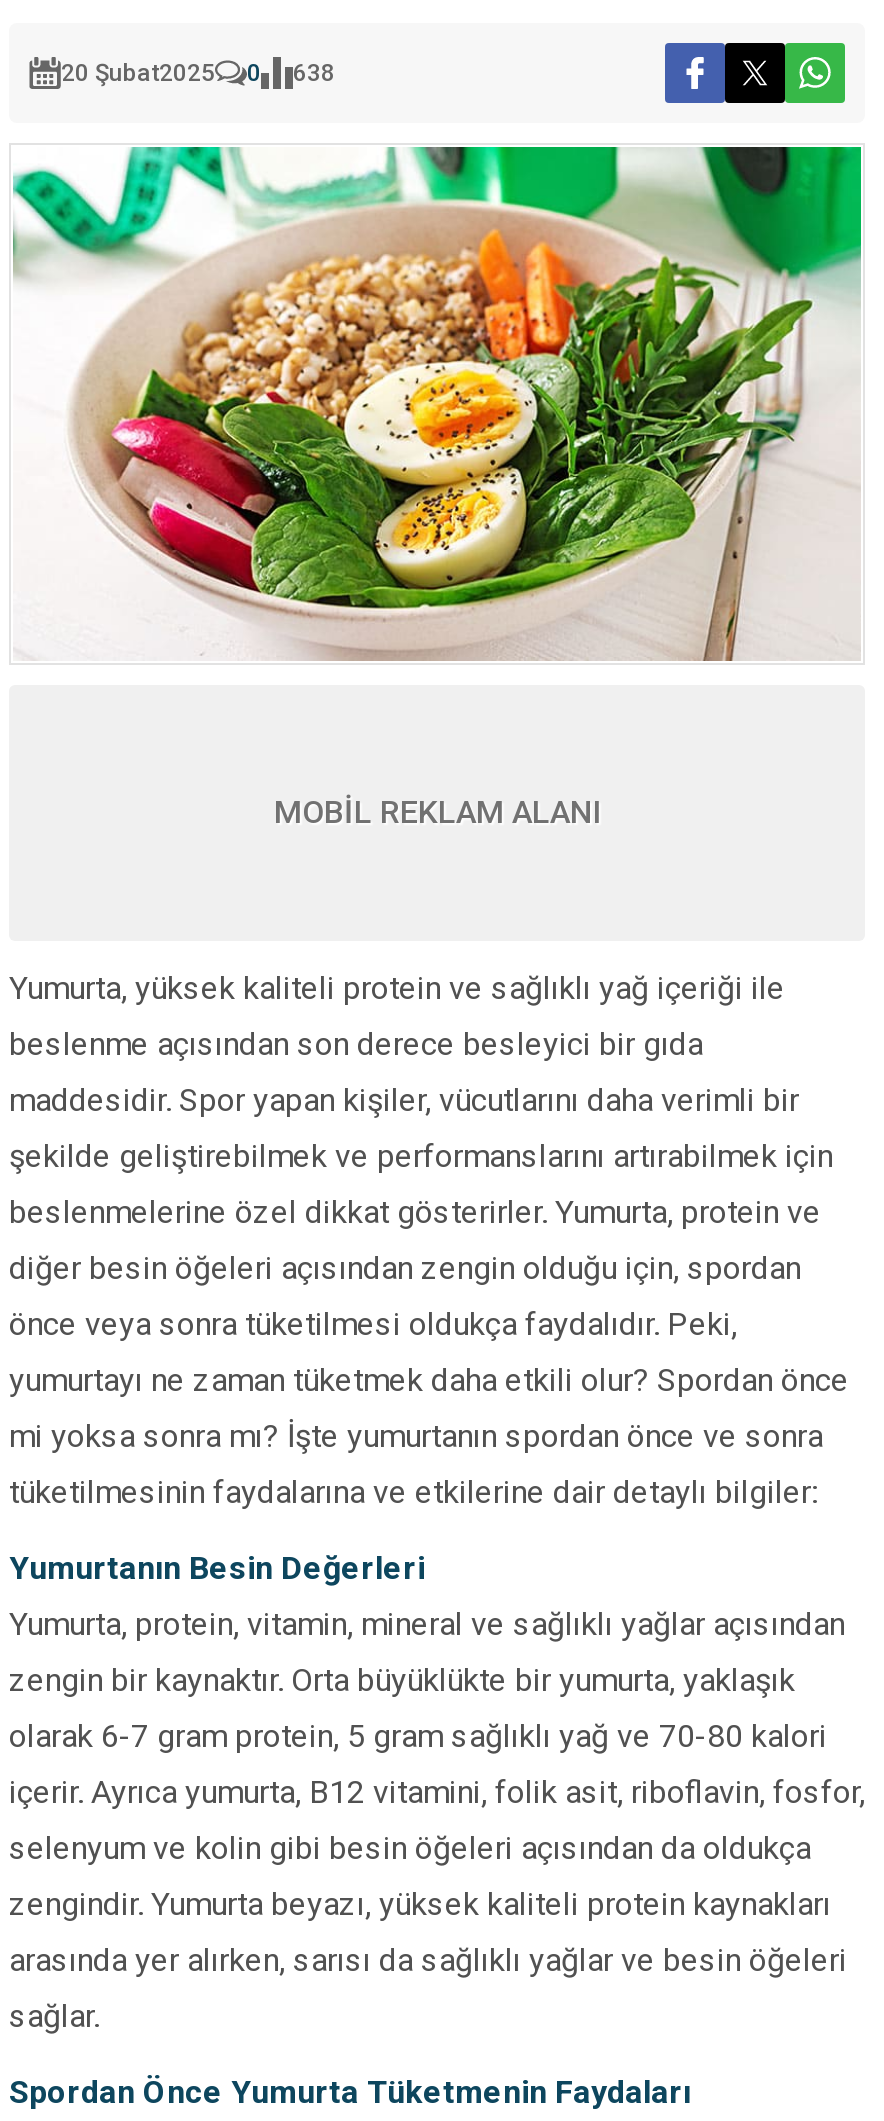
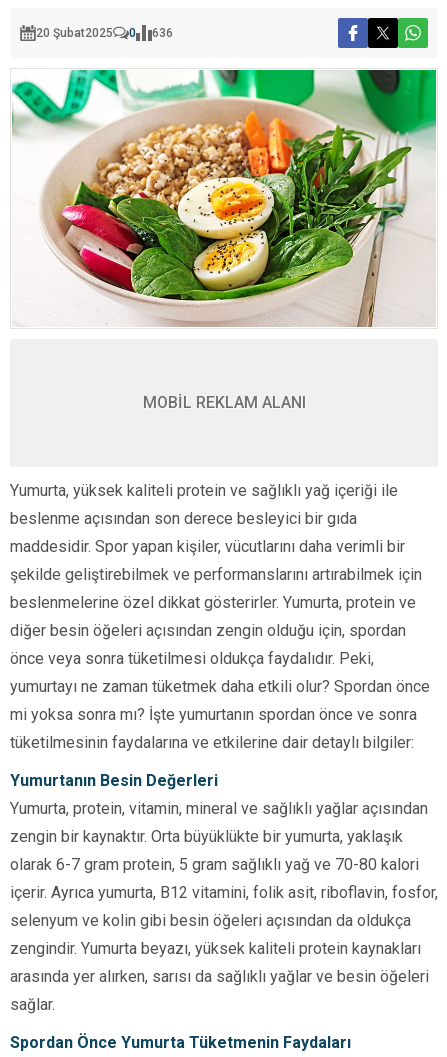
- 20 Şubat2025 0 638
+ 20 Şubat2025 0 636
